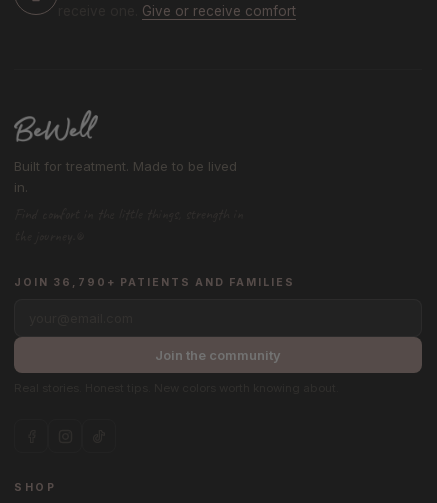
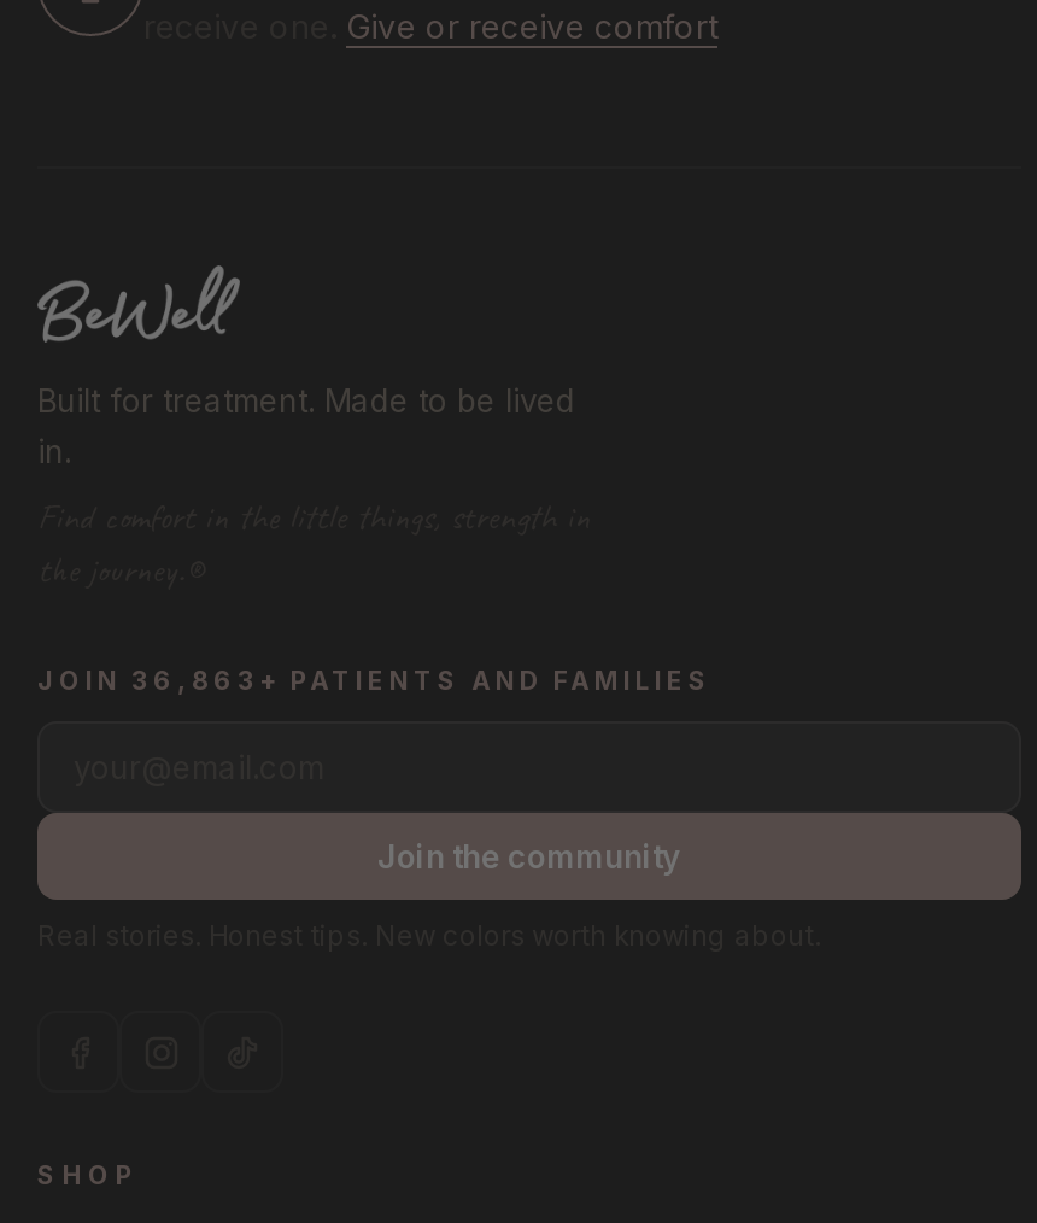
- JOIN 36,790+ PATIENTS AND FAMILIES
+ JOIN 36,863+ PATIENTS AND FAMILIES
